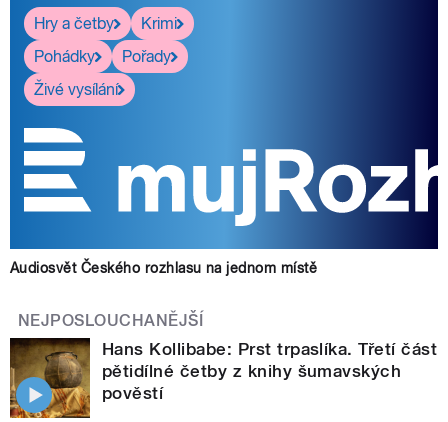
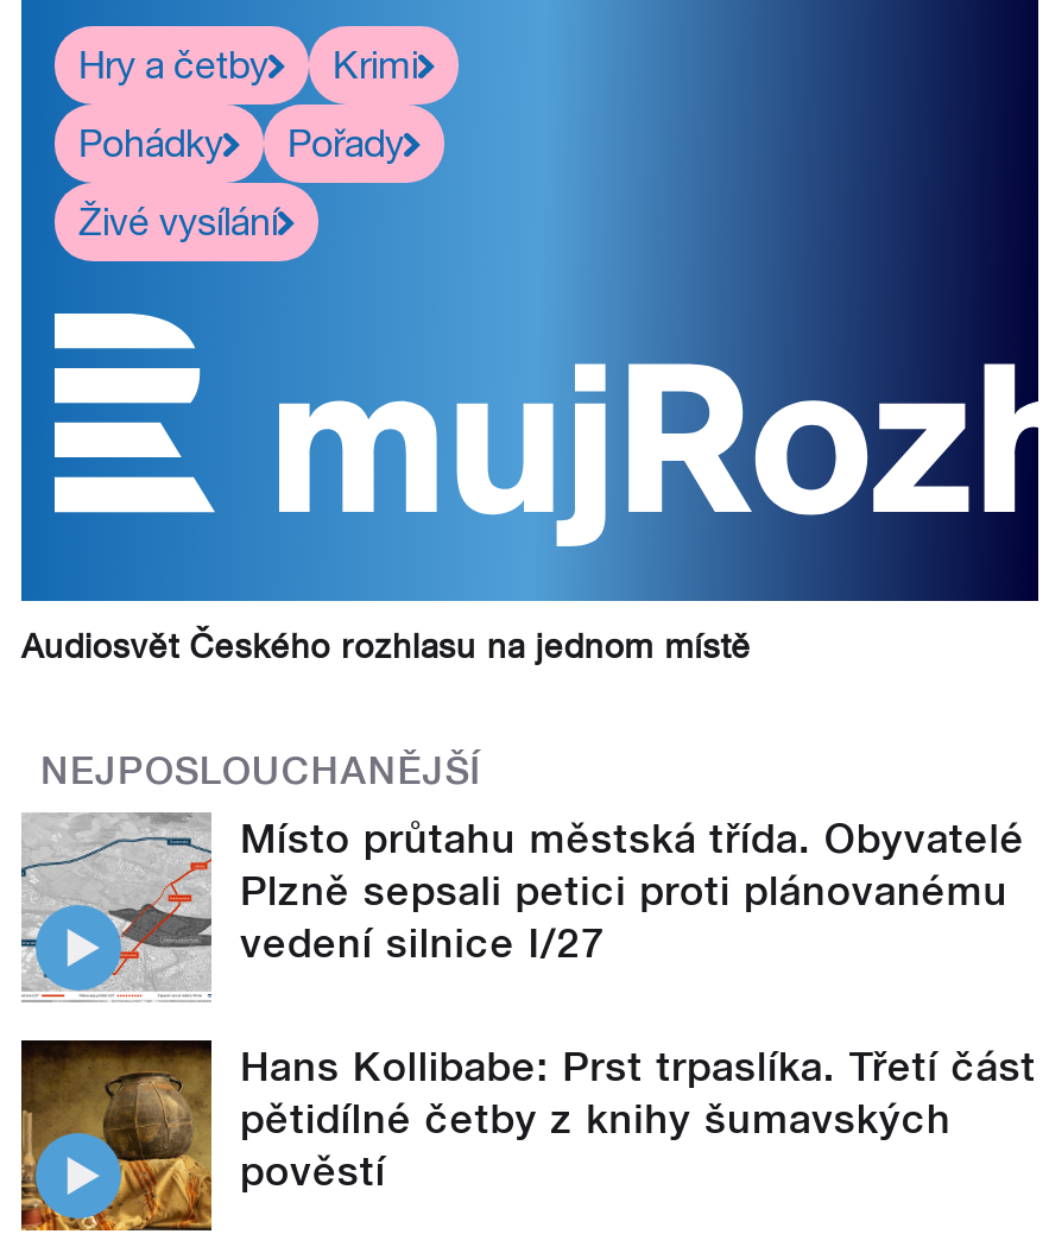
+ [image]
+ Místo průtahu městská třída. Obyvatelé
+ Plzně sepsali petici proti plánovanému
+ vedení silnice I/27
